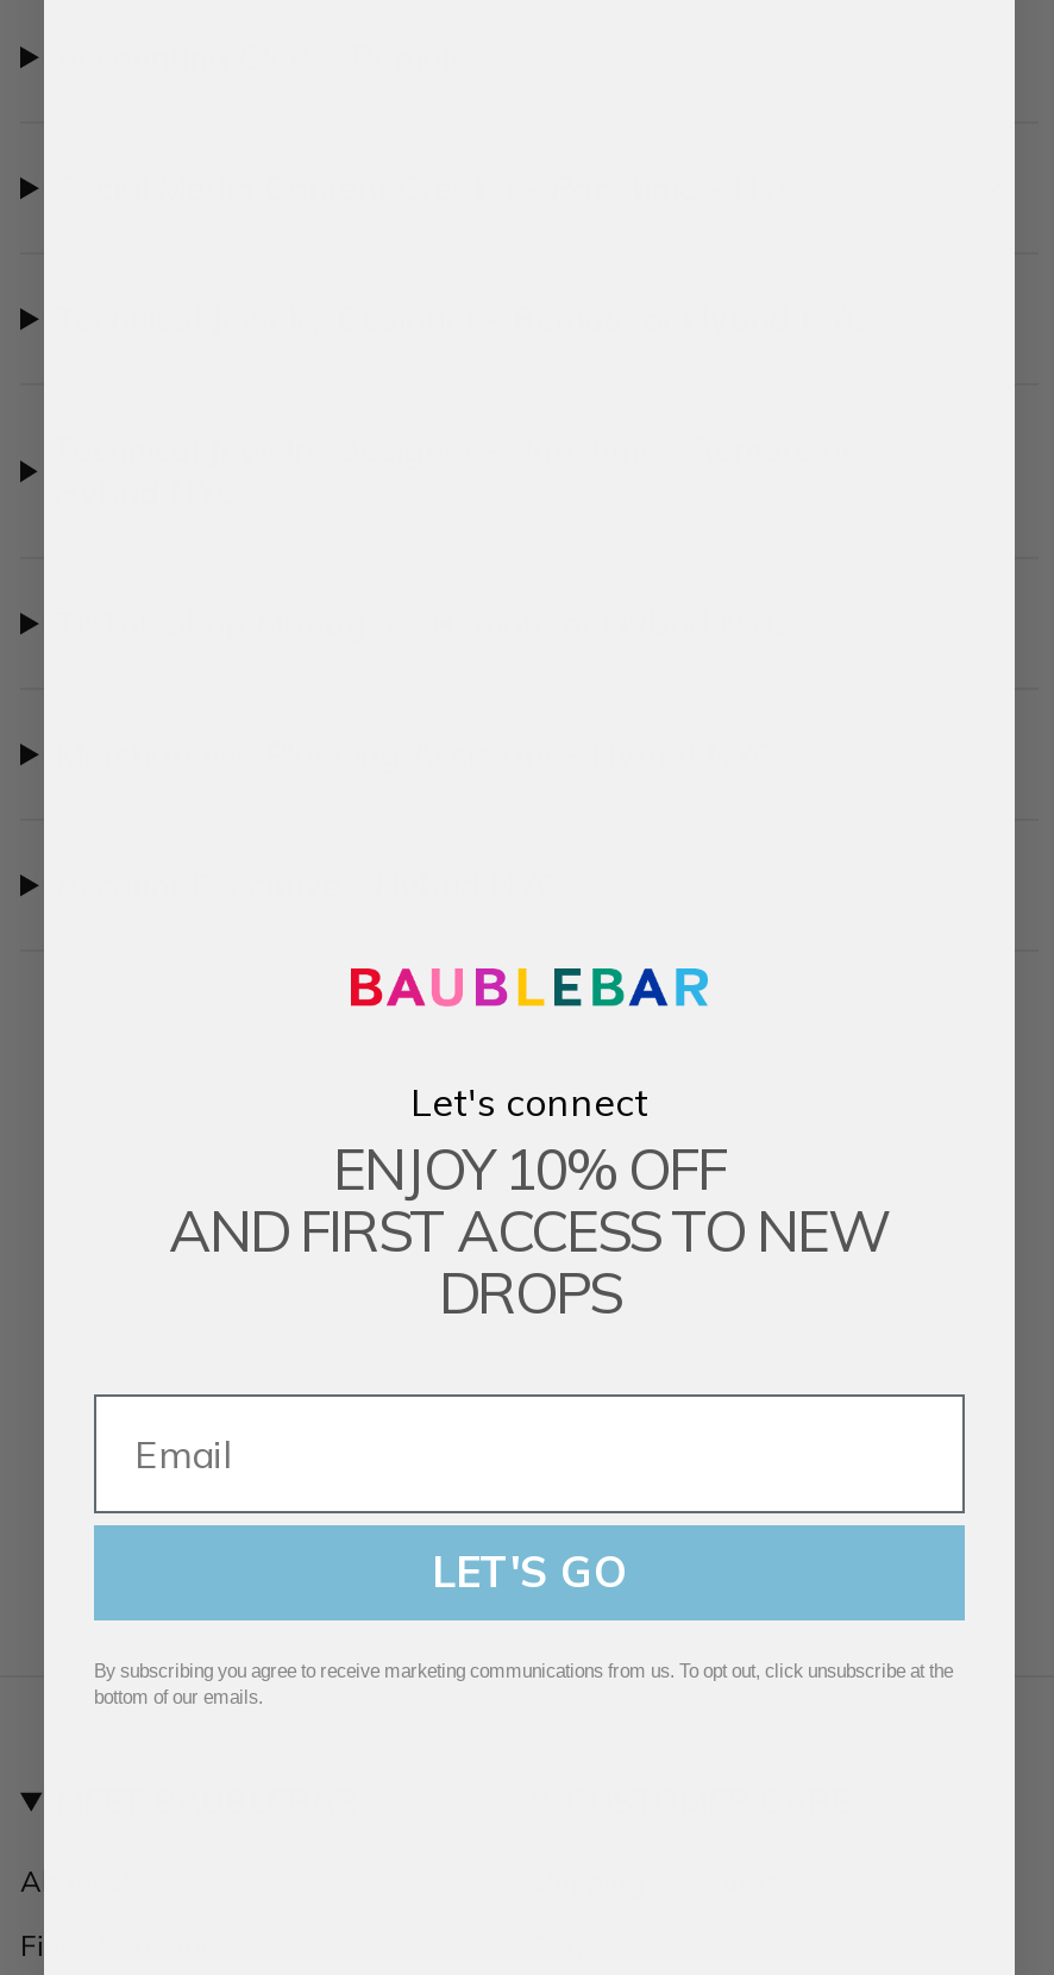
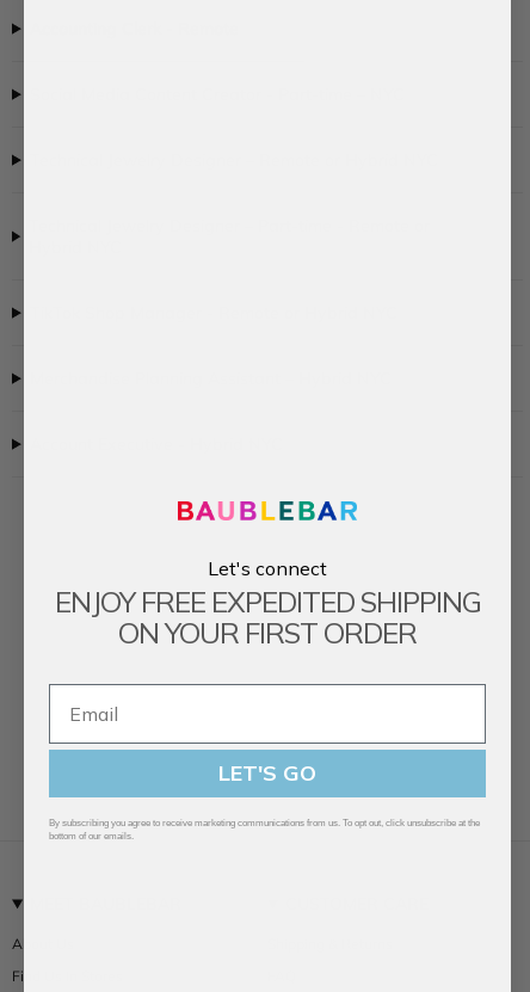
- ENJOY 10% OFF
- AND FIRST ACCESS TO NEW
- DROPS
+ ENJOY FREE EXPEDITED SHIPPING
+ ON YOUR FIRST ORDER
